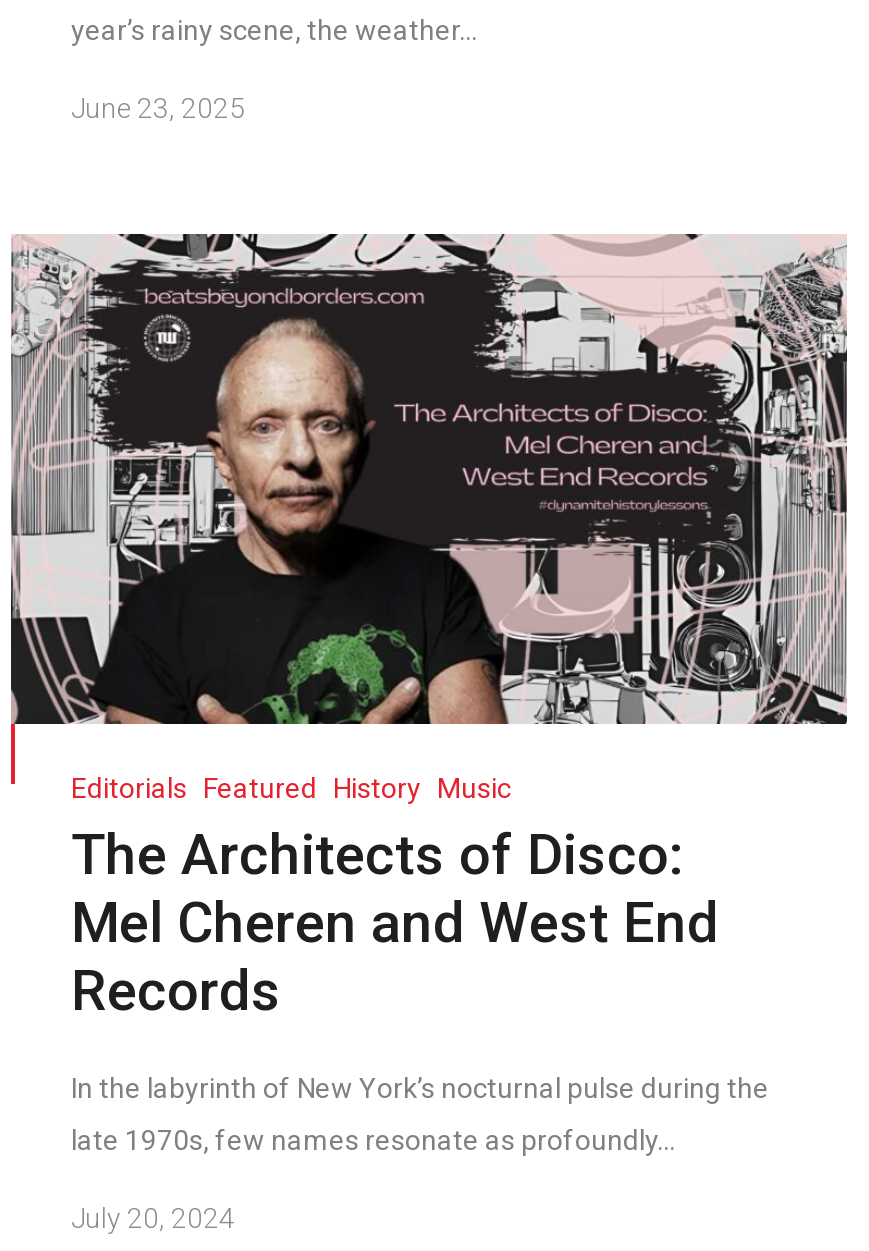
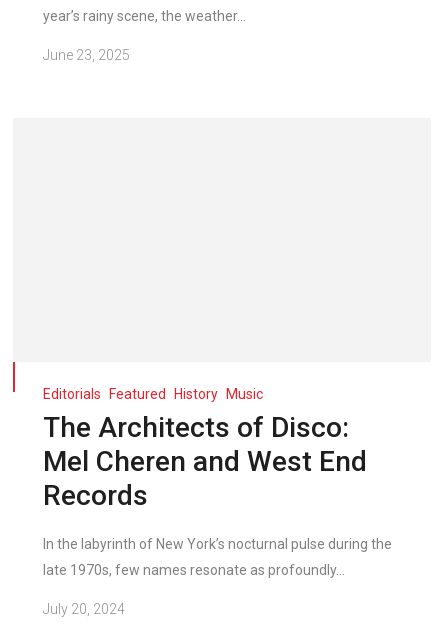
- [image]
